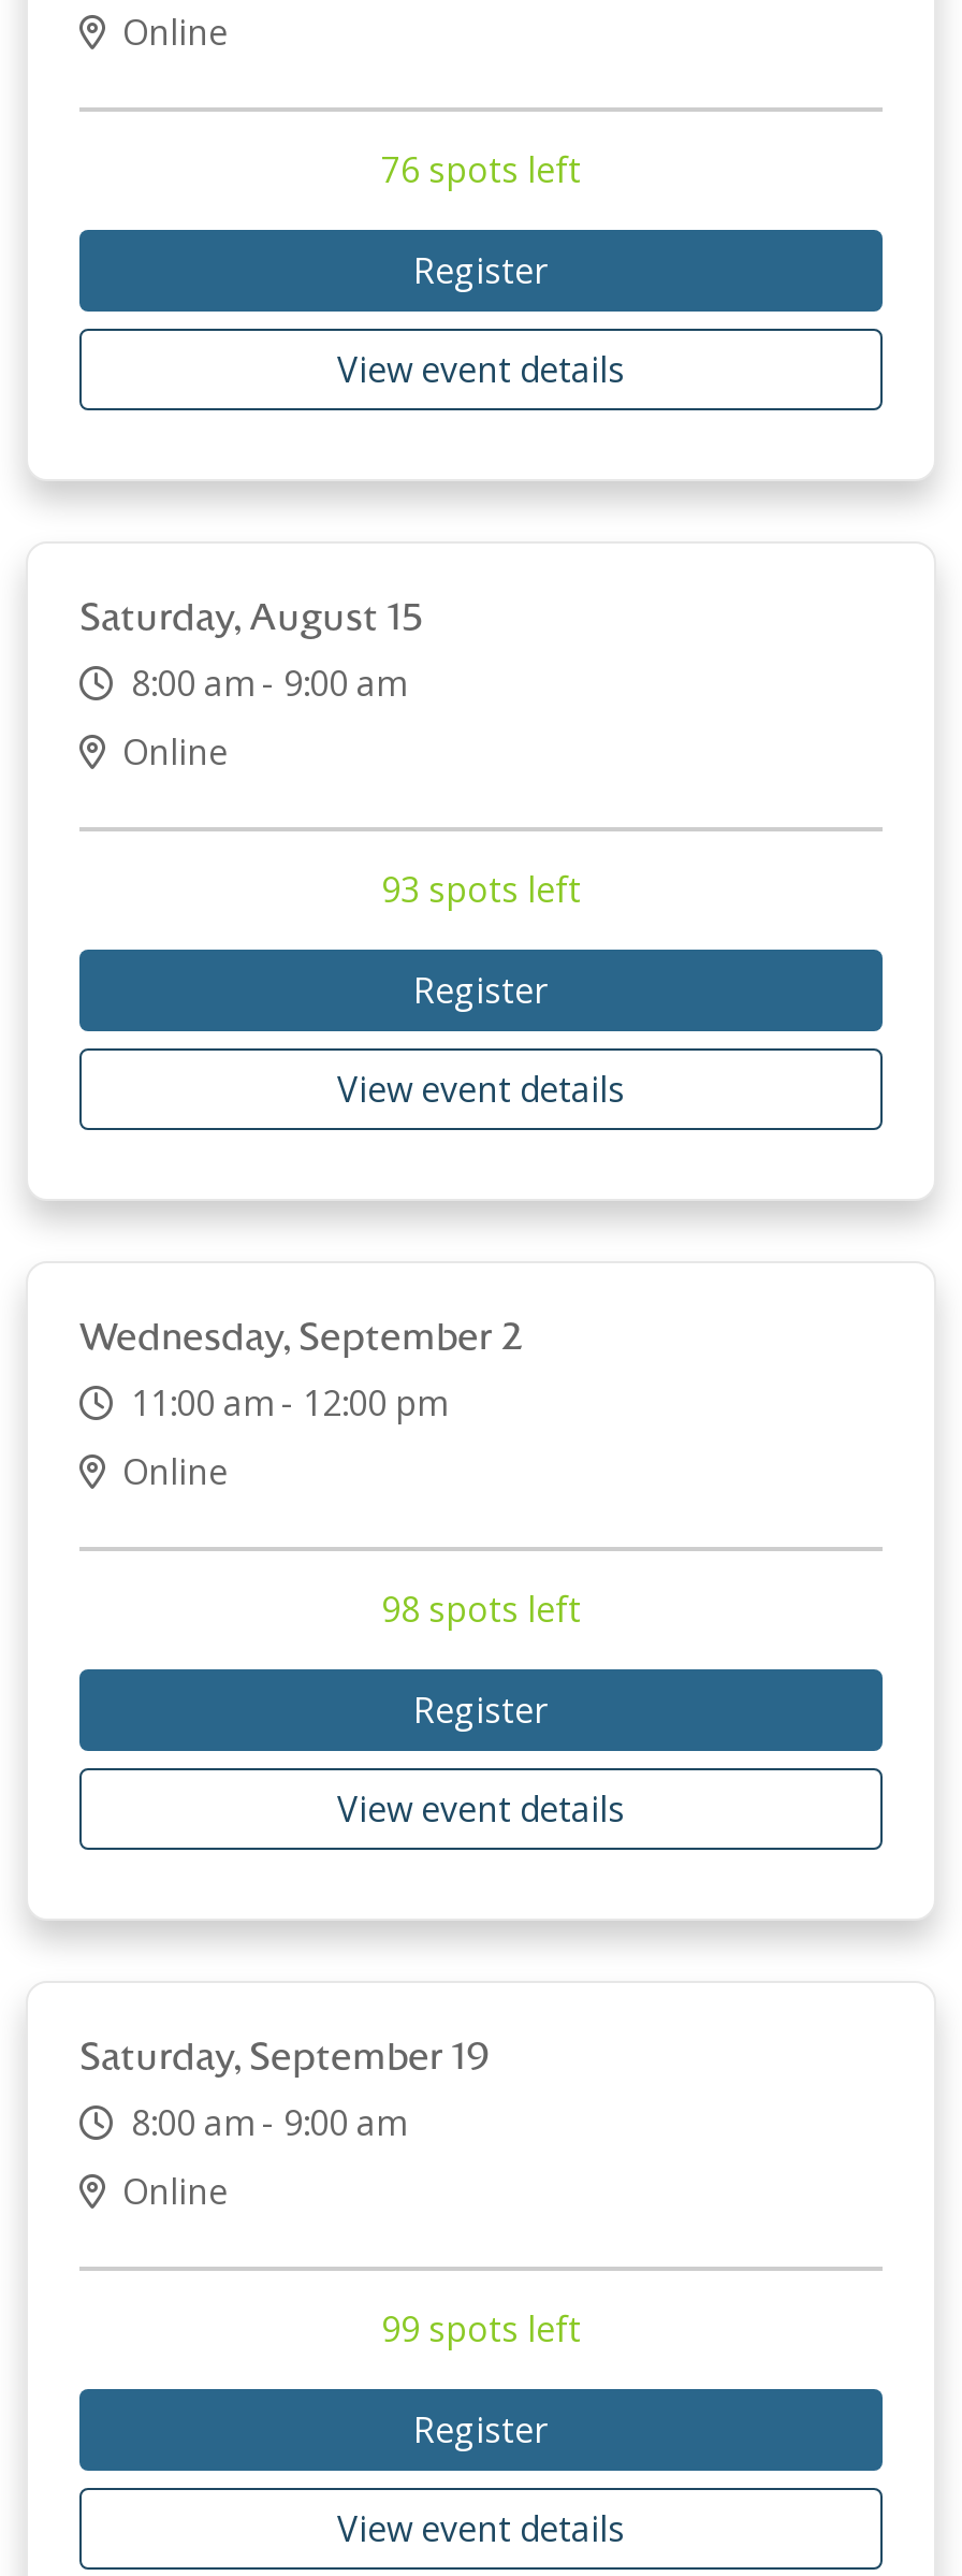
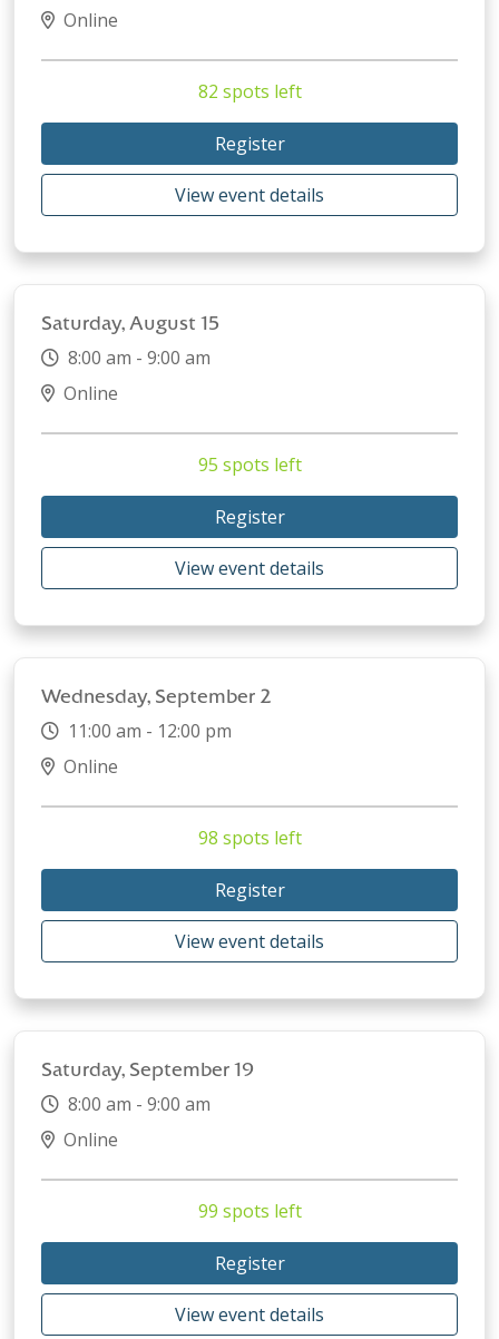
- 76 spots left
+ 82 spots left

- 93 spots left
+ 95 spots left
